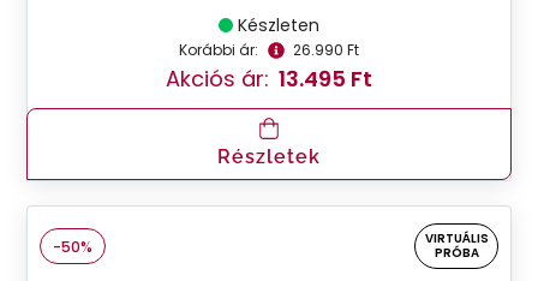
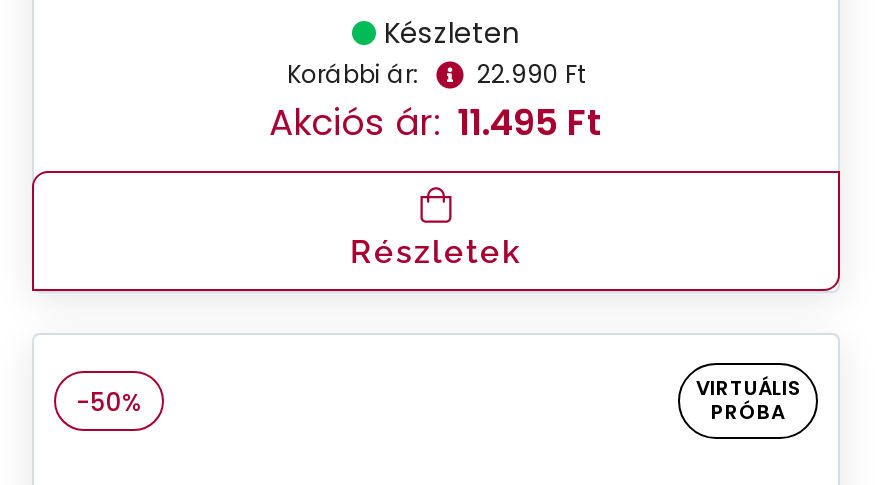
- Korábbi ár: 26.990 Ft
+ Korábbi ár: 22.990 Ft

- Akciós ár: 13.495 Ft
+ Akciós ár: 11.495 Ft
